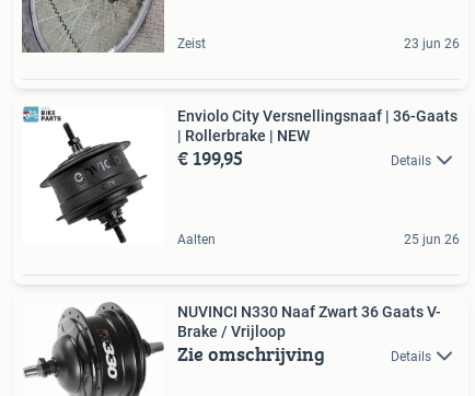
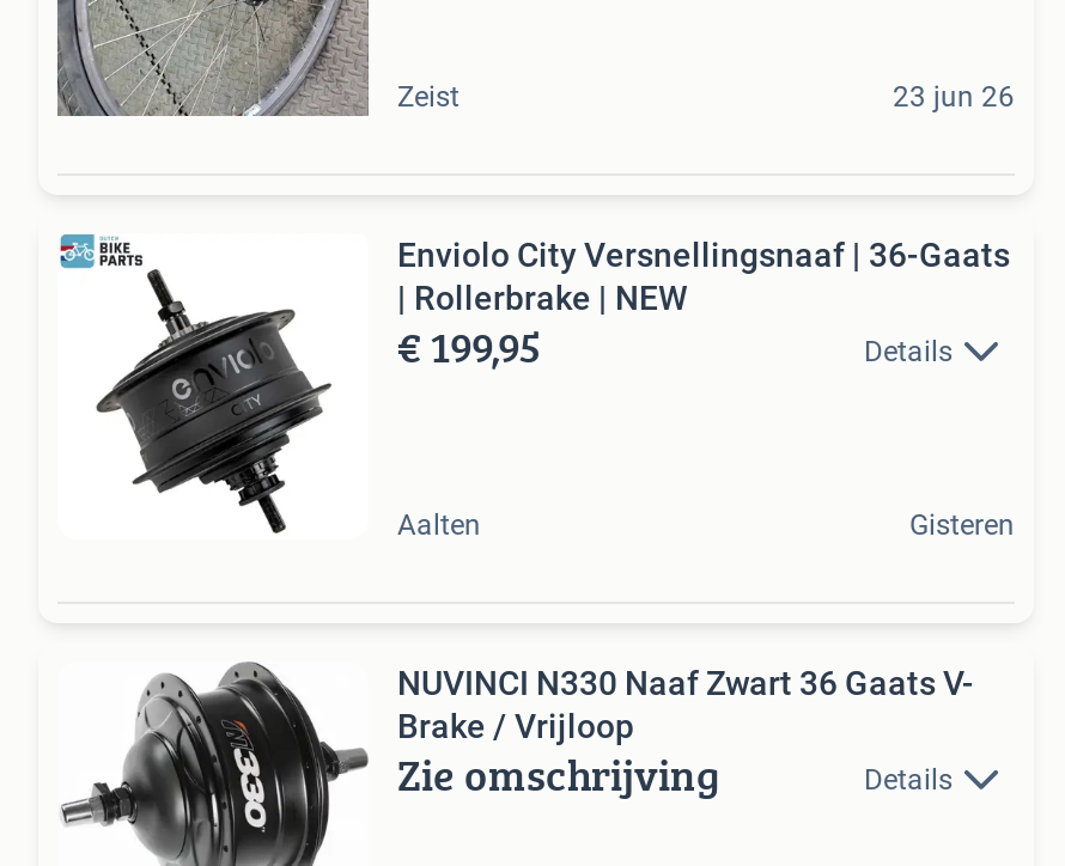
- 25 jun 26
+ Gisteren
